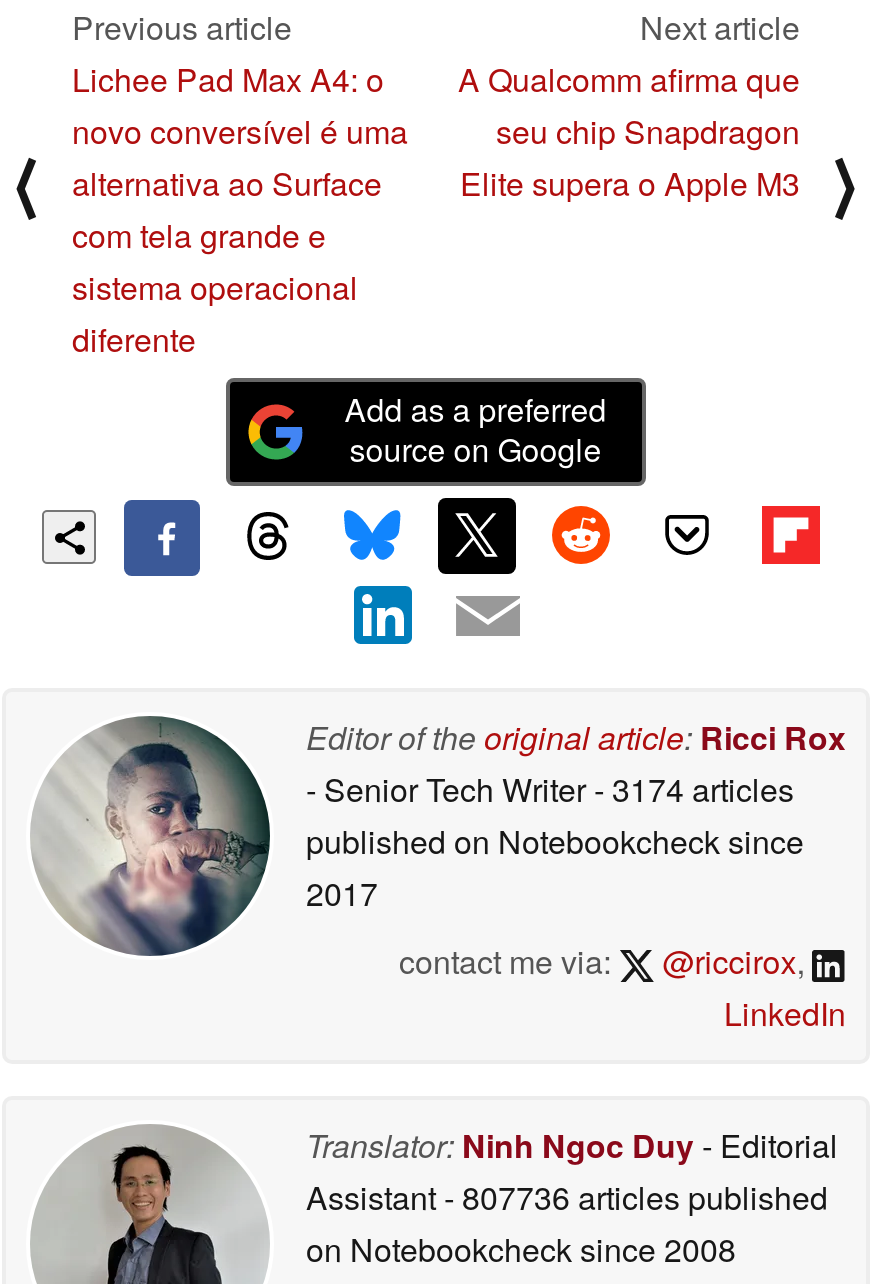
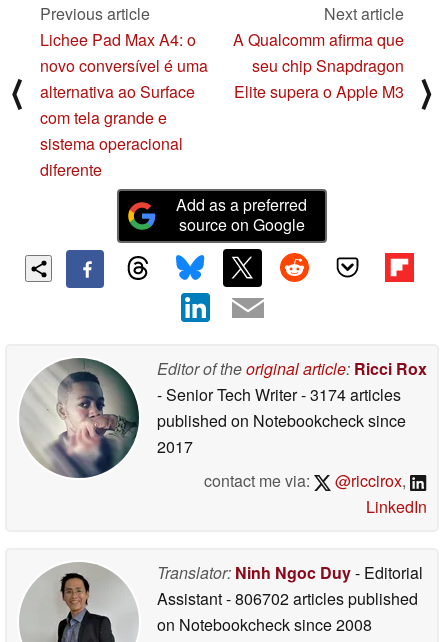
- Assistant - 807736 articles published
+ Assistant - 806702 articles published
